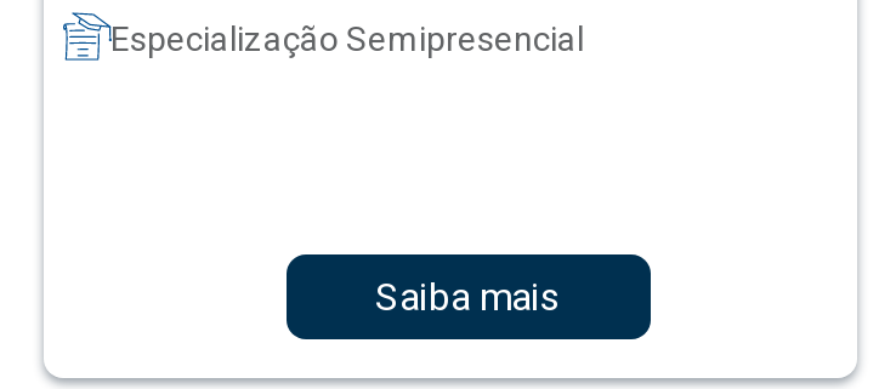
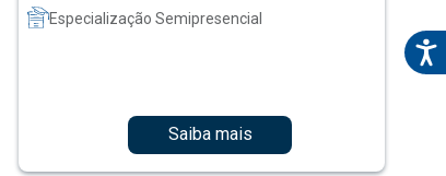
+ [image]
